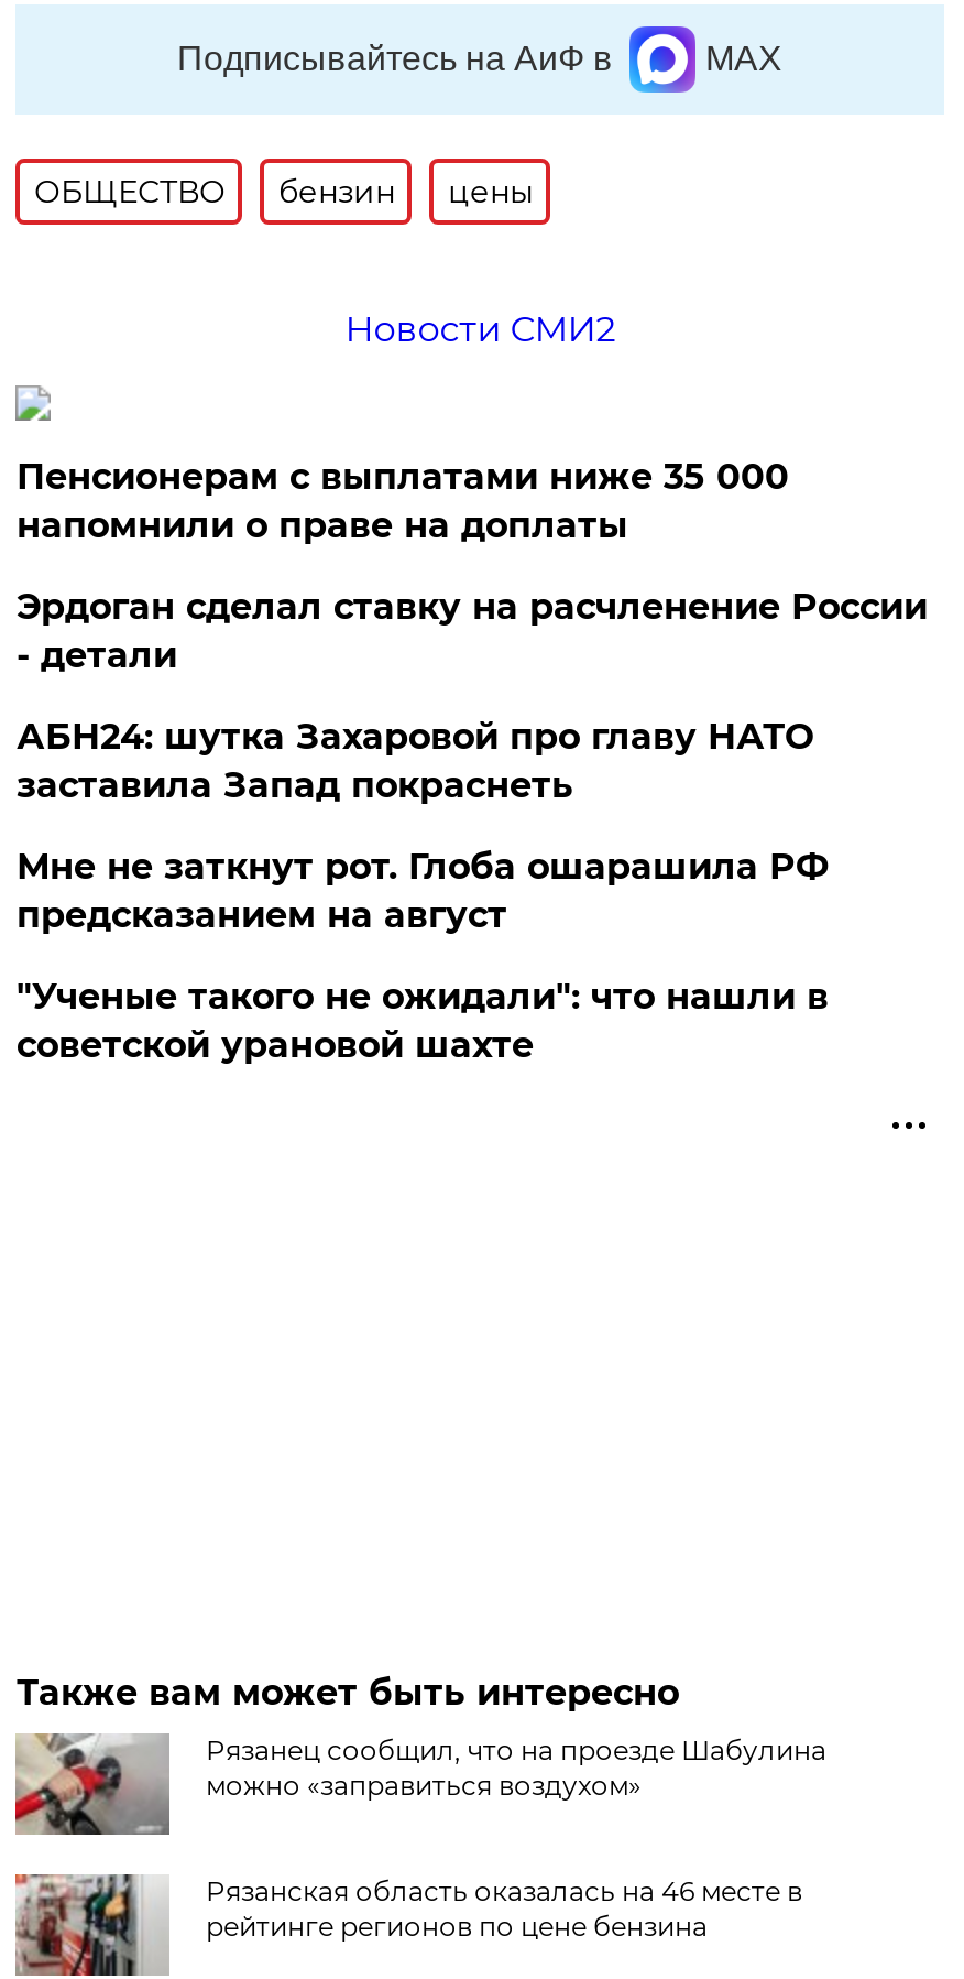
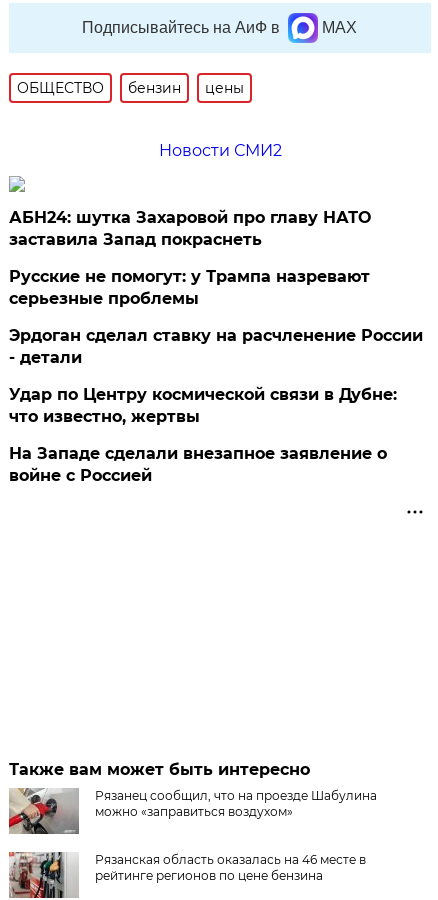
- Пенсионерам с выплатами ниже 35 000
- напомнили о праве на доплаты

moved down: Эрдоган сделал ставку на расчленение России | - детали

moved up: АБН24: шутка Захаровой про главу НАТО | заставила Запад покраснеть

- Мне не заткнут рот. Глоба ошарашила РФ
- предсказанием на август
- "Ученые такого не ожидали": что нашли в
- советской урановой шахте
+ Русские не помогут: у Трампа назревают
+ серьезные проблемы
+ Удар по Центру космической связи в Дубне:
+ что известно, жертвы
+ На Западе сделали внезапное заявление о
+ войне с Россией
